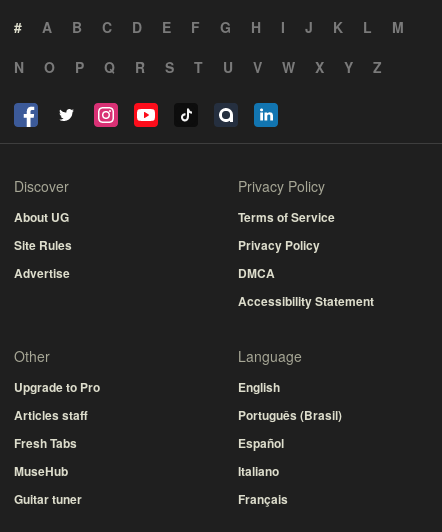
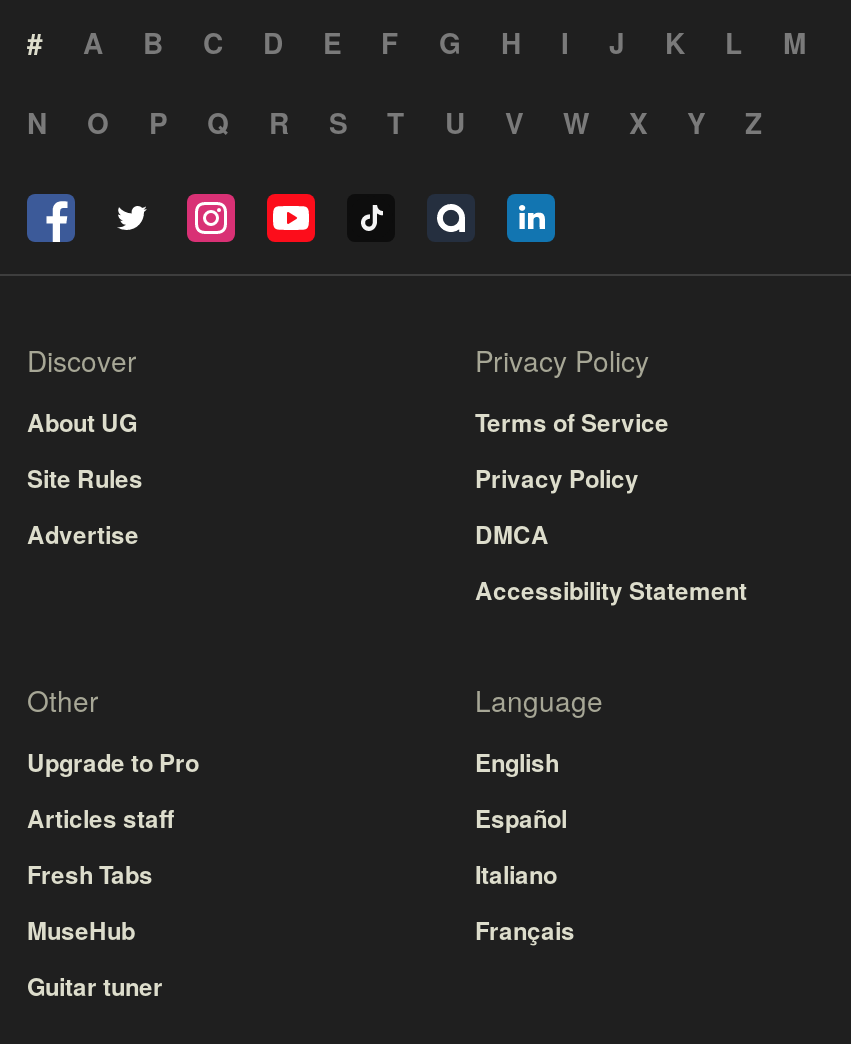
- Português (Brasil)

moved up: Español | Italiano | Français
